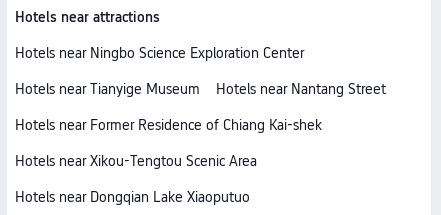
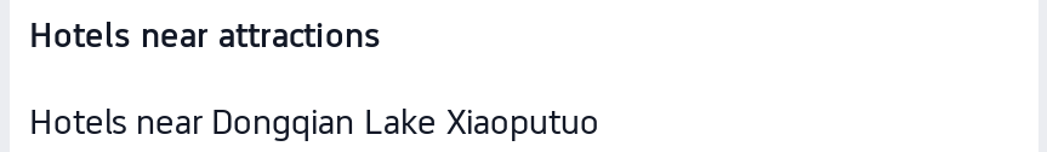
- Hotels near Ningbo Science Exploration Center
- Hotels near Tianyige Museum
- Hotels near Nantang Street
- Hotels near Former Residence of Chiang Kai-shek
- Hotels near Xikou-Tengtou Scenic Area
